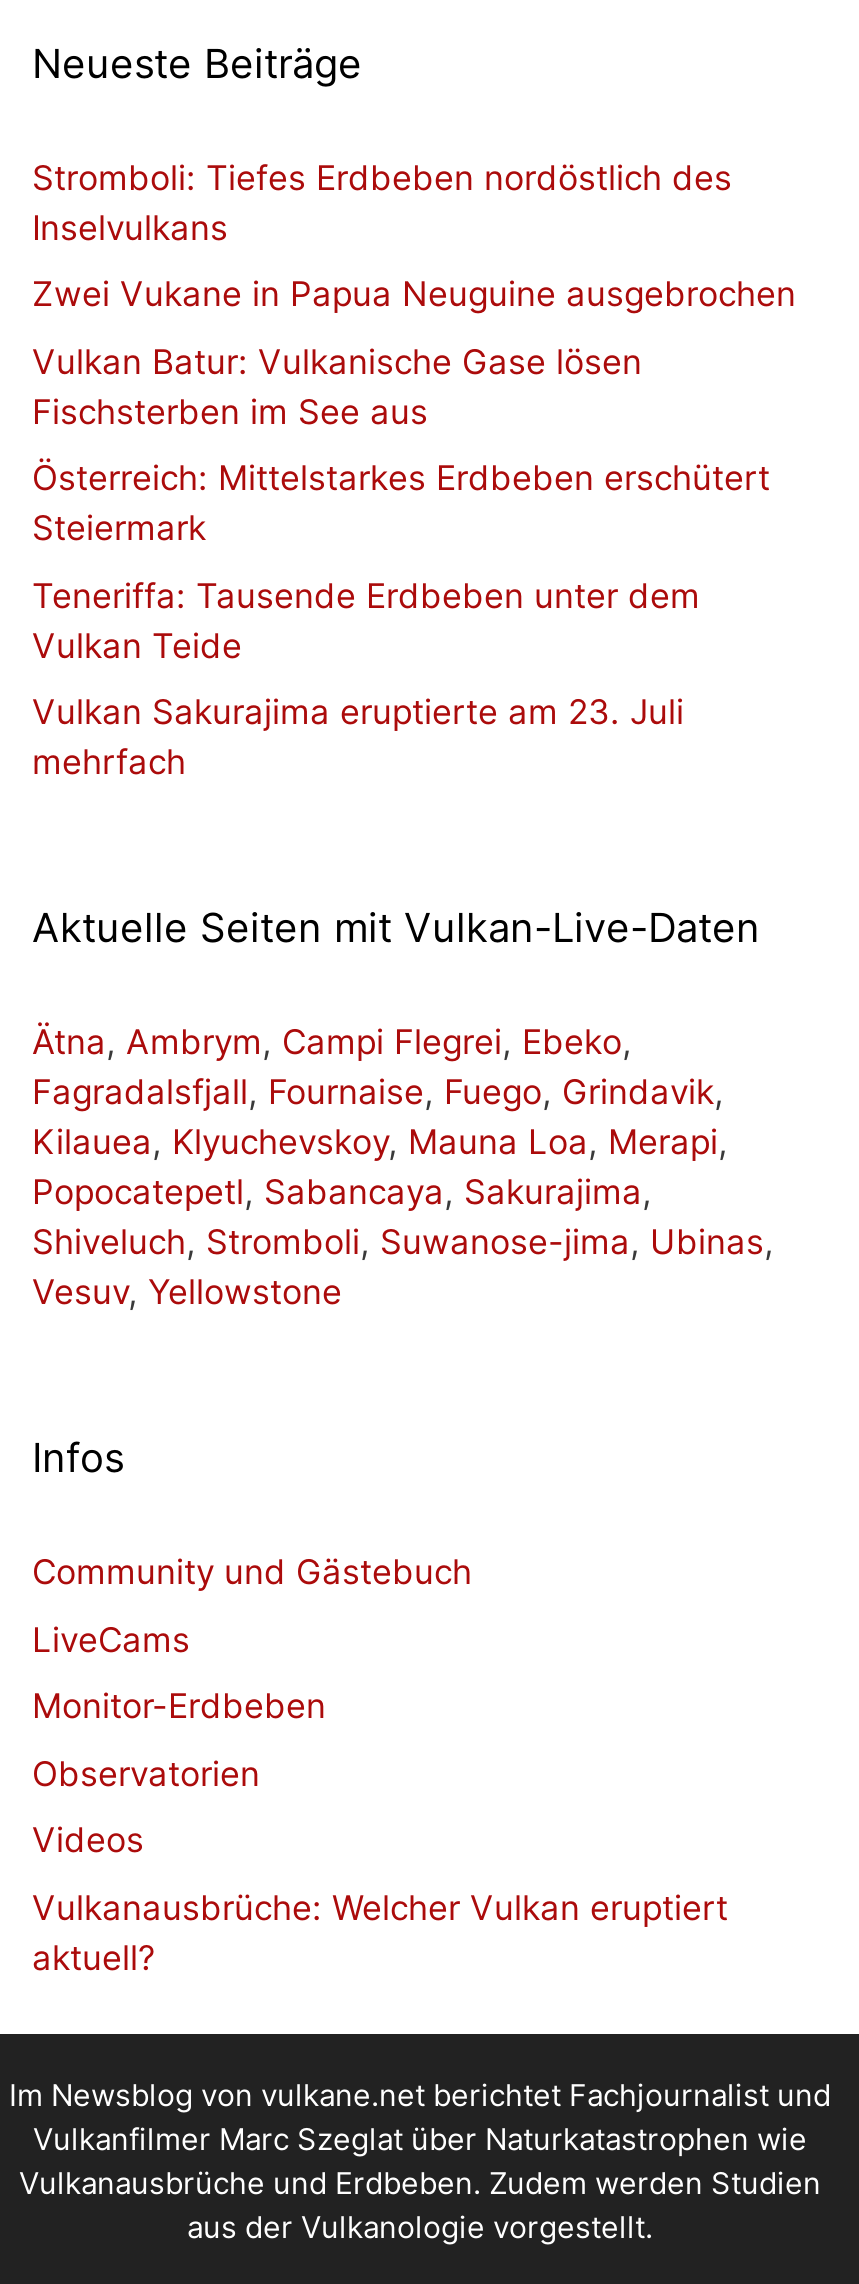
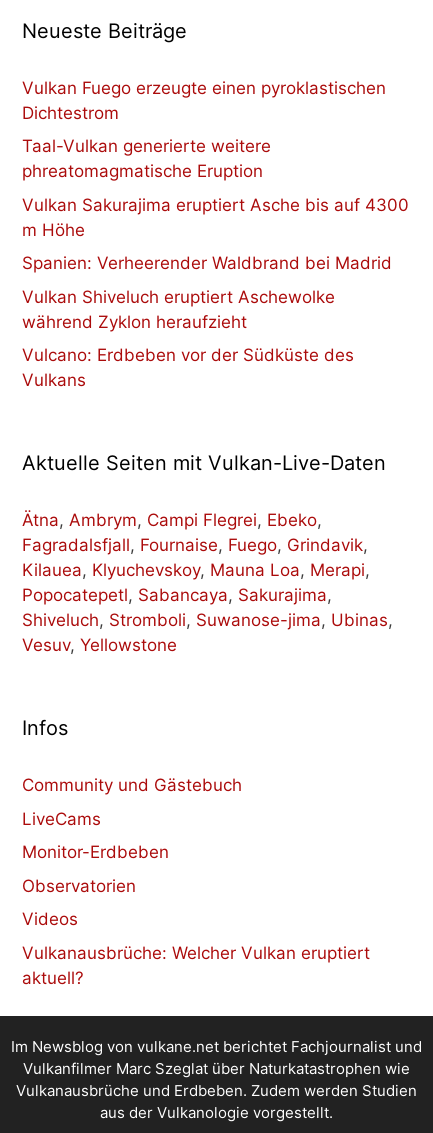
- Stromboli: Tiefes Erdbeben nordöstlich des
- Inselvulkans
+ Vulkan Fuego erzeugte einen pyroklastischen
+ Dichtestrom

- Zwei Vukane in Papua Neuguine ausgebrochen
+ Taal-Vulkan generierte weitere
+ phreatomagmatische Eruption

- Vulkan Batur: Vulkanische Gase lösen
- Fischsterben im See aus
+ Vulkan Sakurajima eruptiert Asche bis auf 4300
+ m Höhe

- Österreich: Mittelstarkes Erdbeben erschütert
- Steiermark
+ Spanien: Verheerender Waldbrand bei Madrid

- Teneriffa: Tausende Erdbeben unter dem
- Vulkan Teide
+ Vulkan Shiveluch eruptiert Aschewolke
+ während Zyklon heraufzieht

- Vulkan Sakurajima eruptierte am 23. Juli
- mehrfach
+ Vulcano: Erdbeben vor der Südküste des
+ Vulkans
